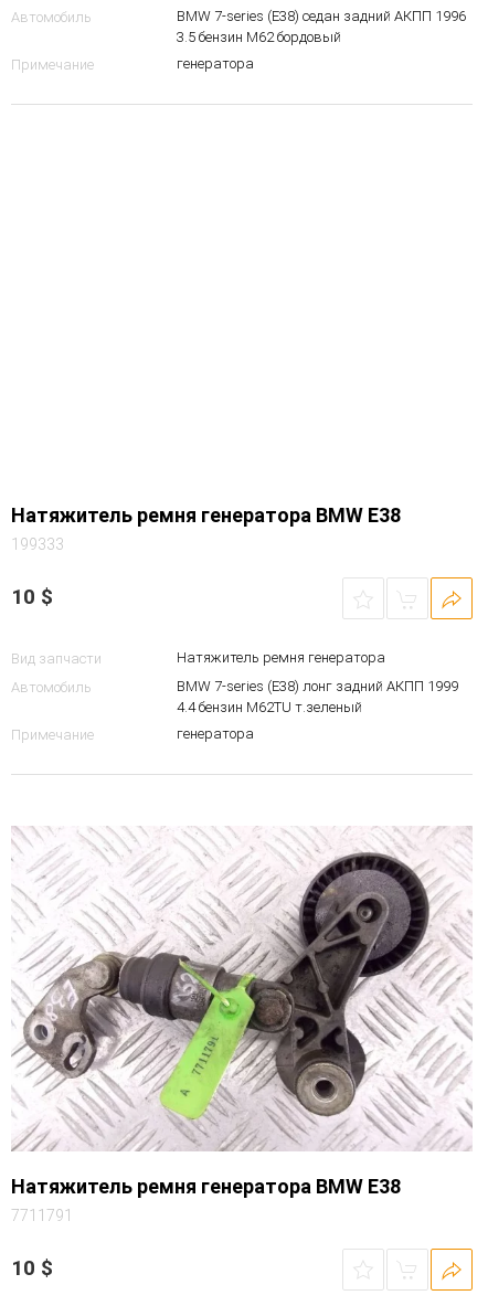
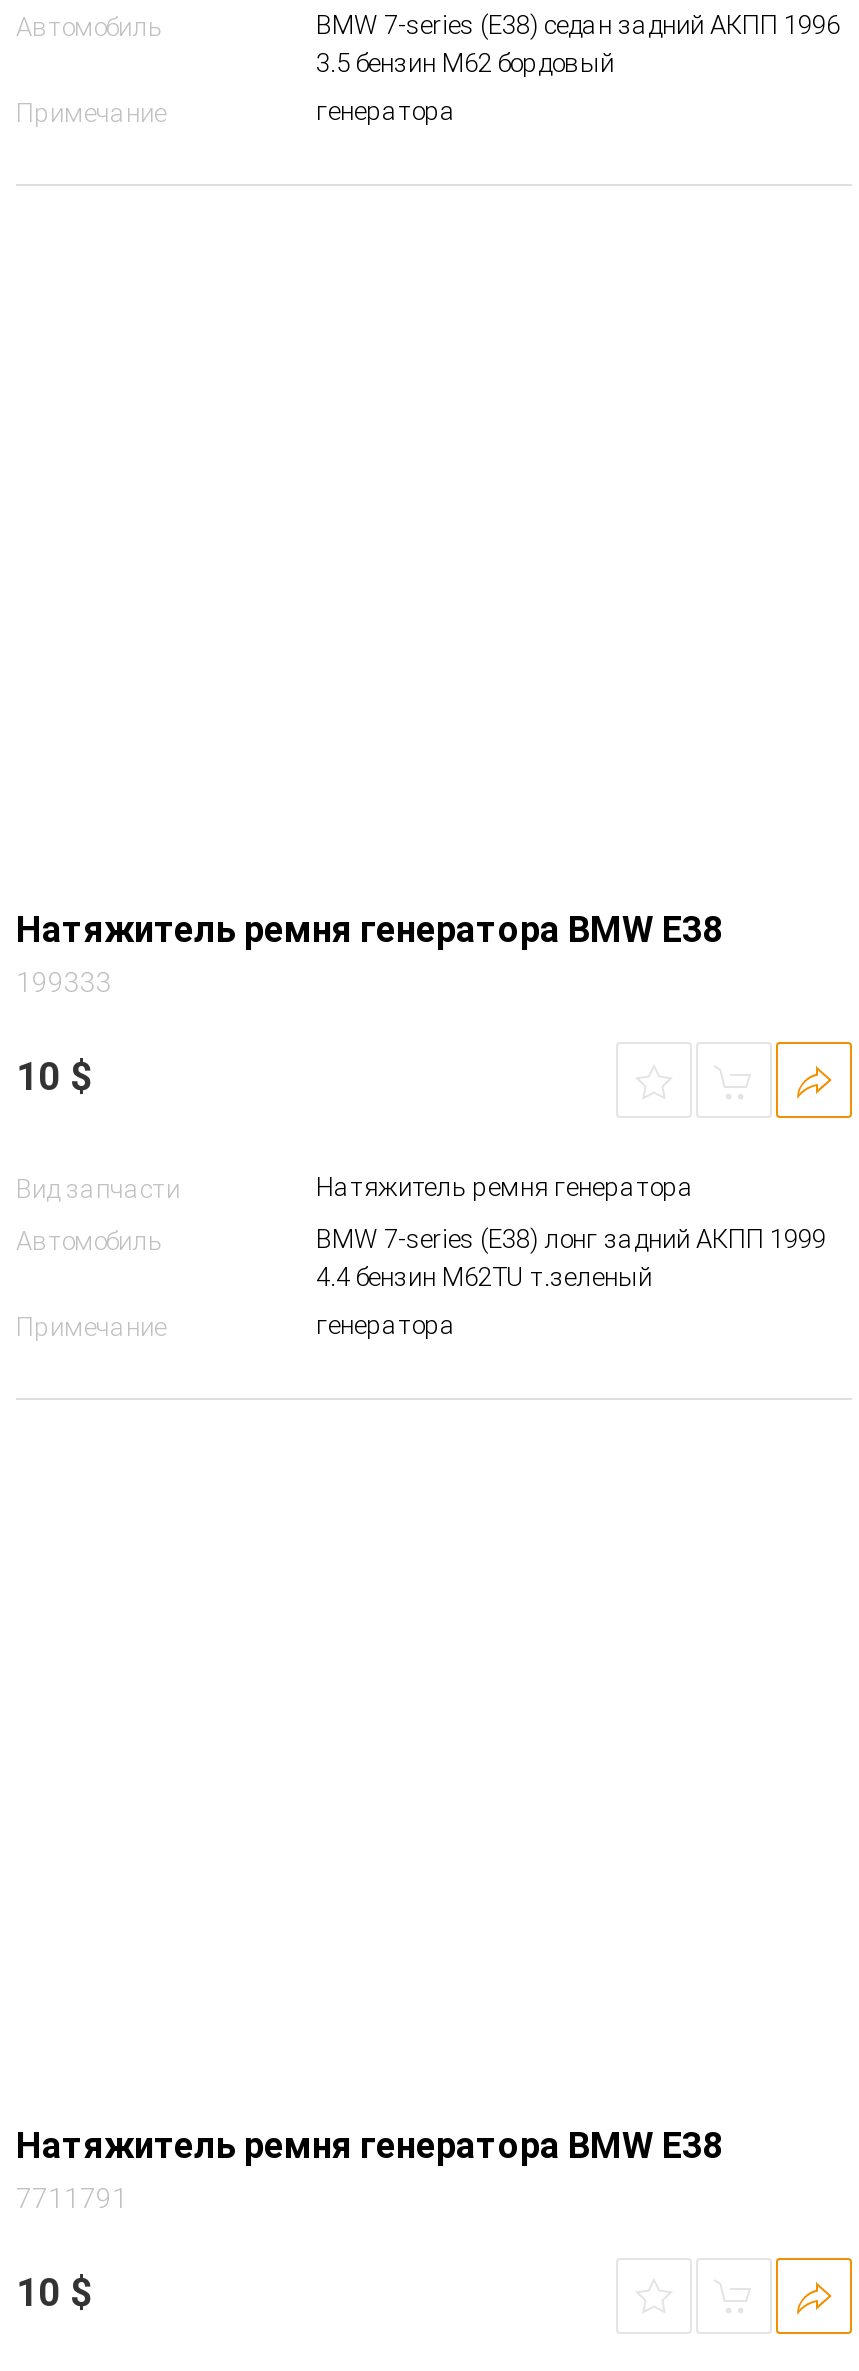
- [image]
